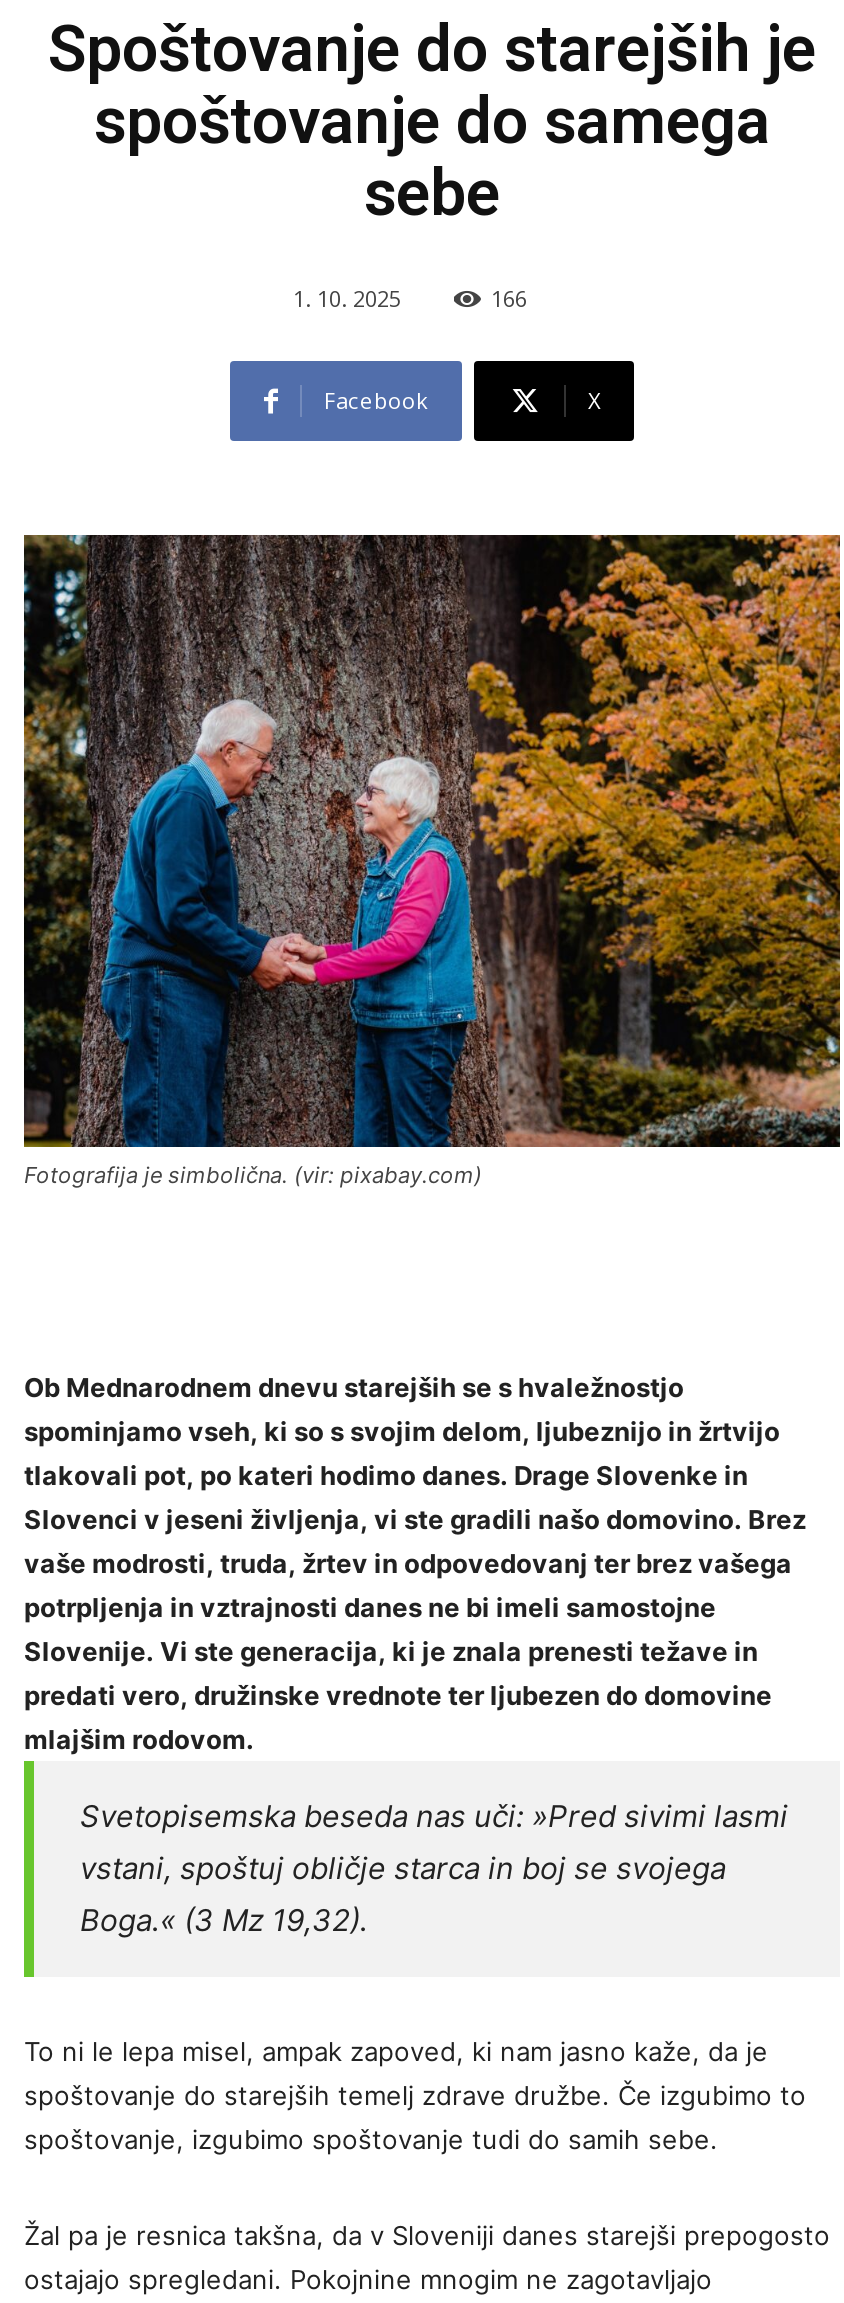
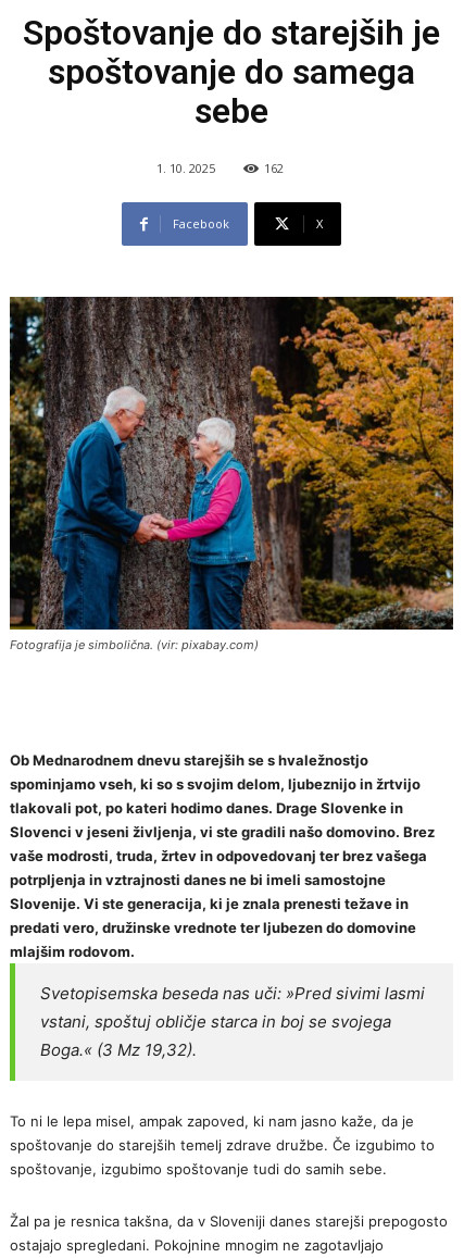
- 166
+ 162
